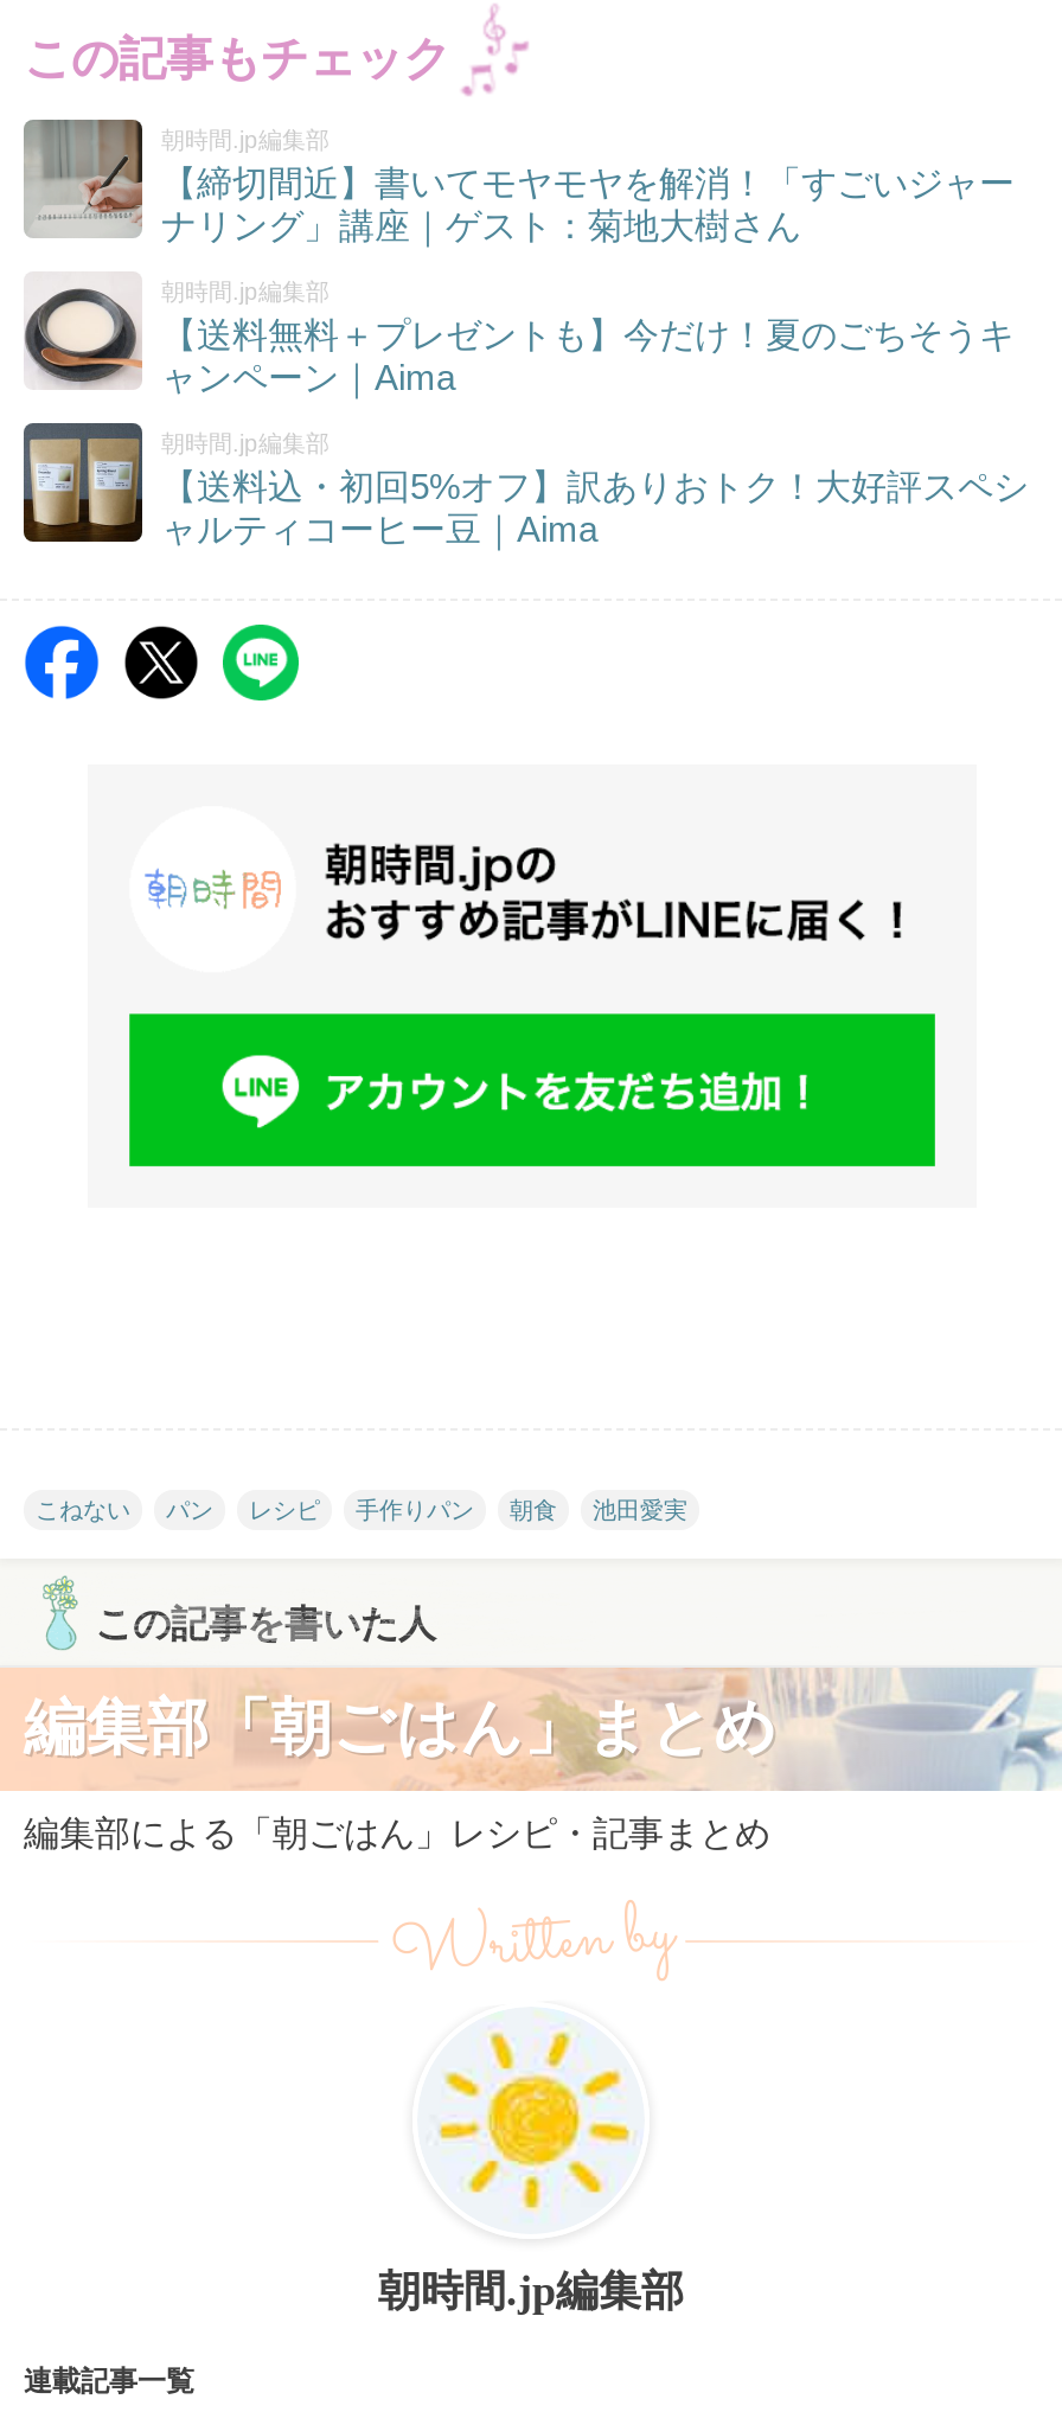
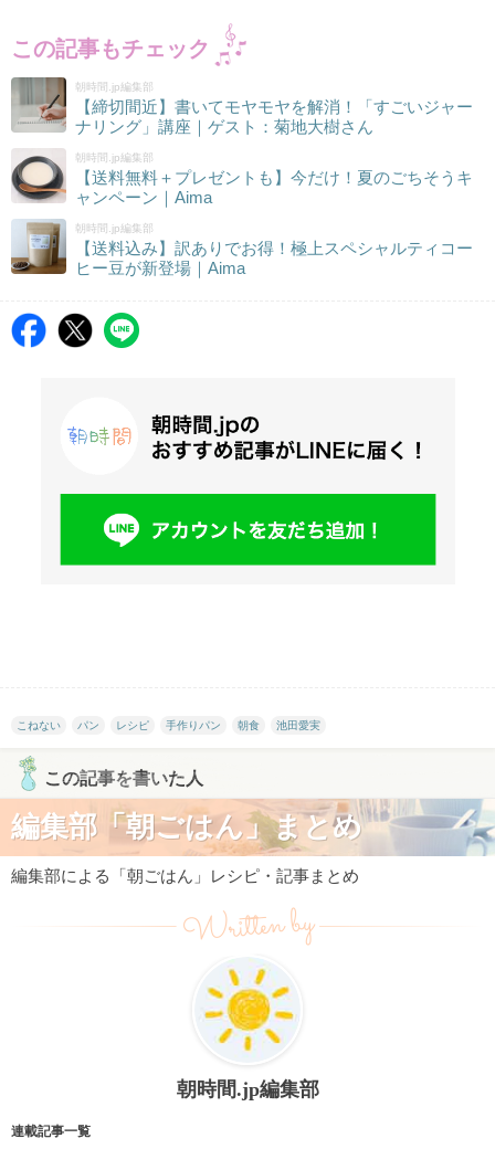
- [image]
- 【送料込・初回5%オフ】訳ありおトク！大好評スペシ
- ャルティコーヒー豆｜Aima
+ [image]
+ 【送料込み】訳ありでお得！極上スペシャルティコー
+ ヒー豆が新登場｜Aima
